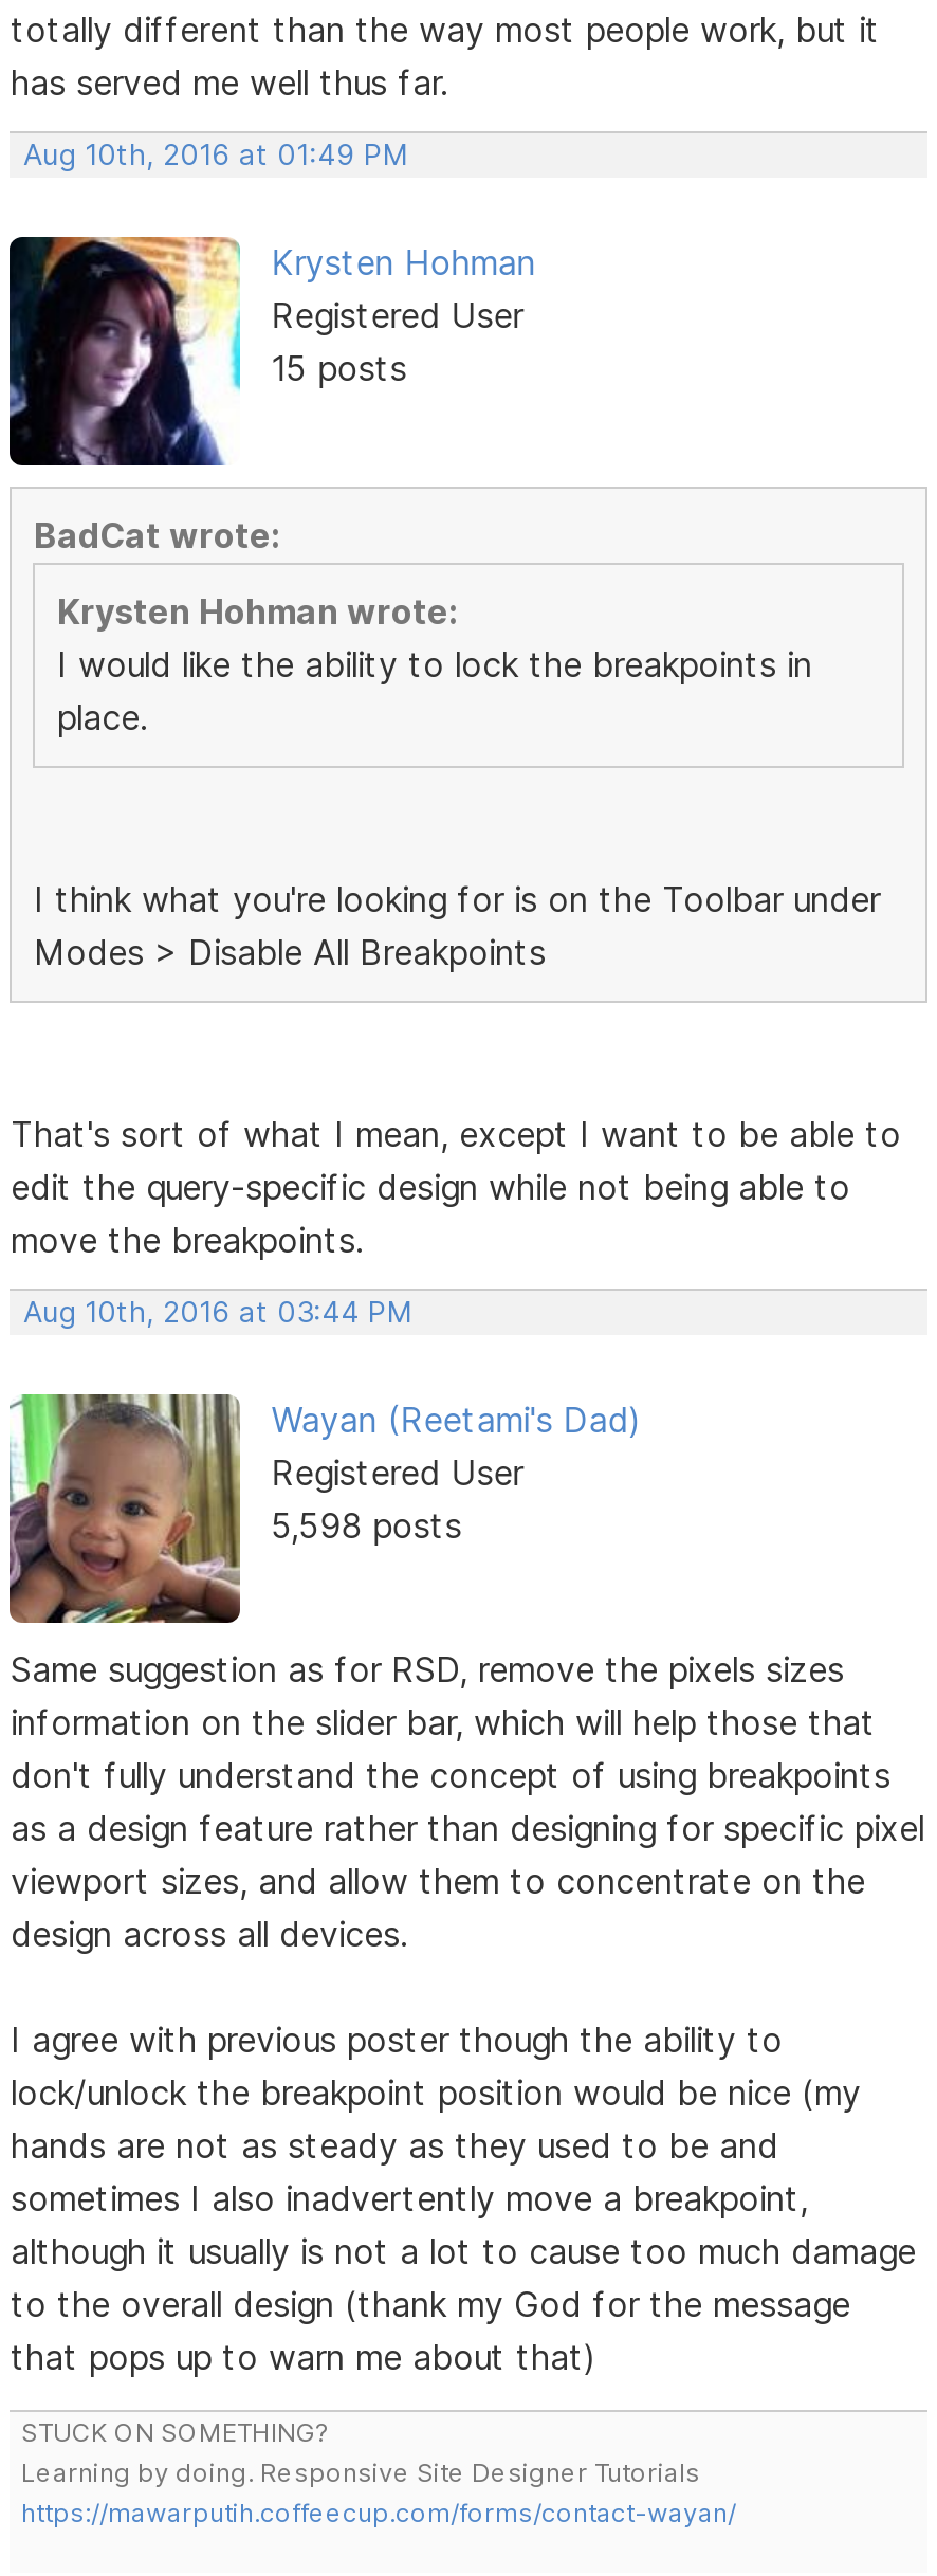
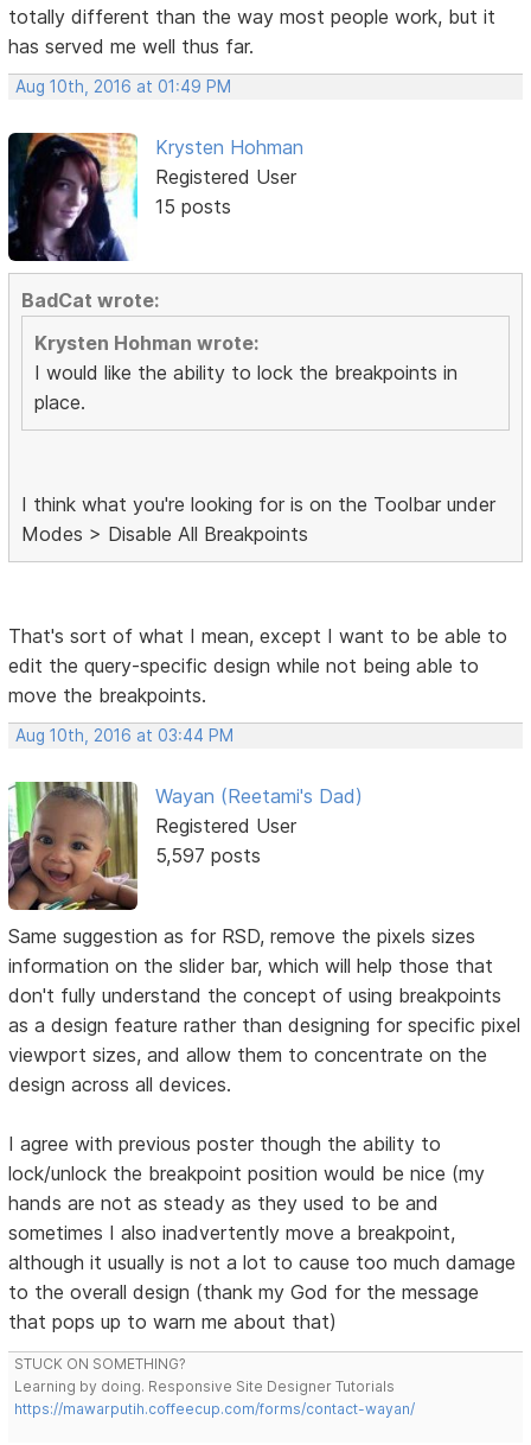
- 5,598 posts
+ 5,597 posts
